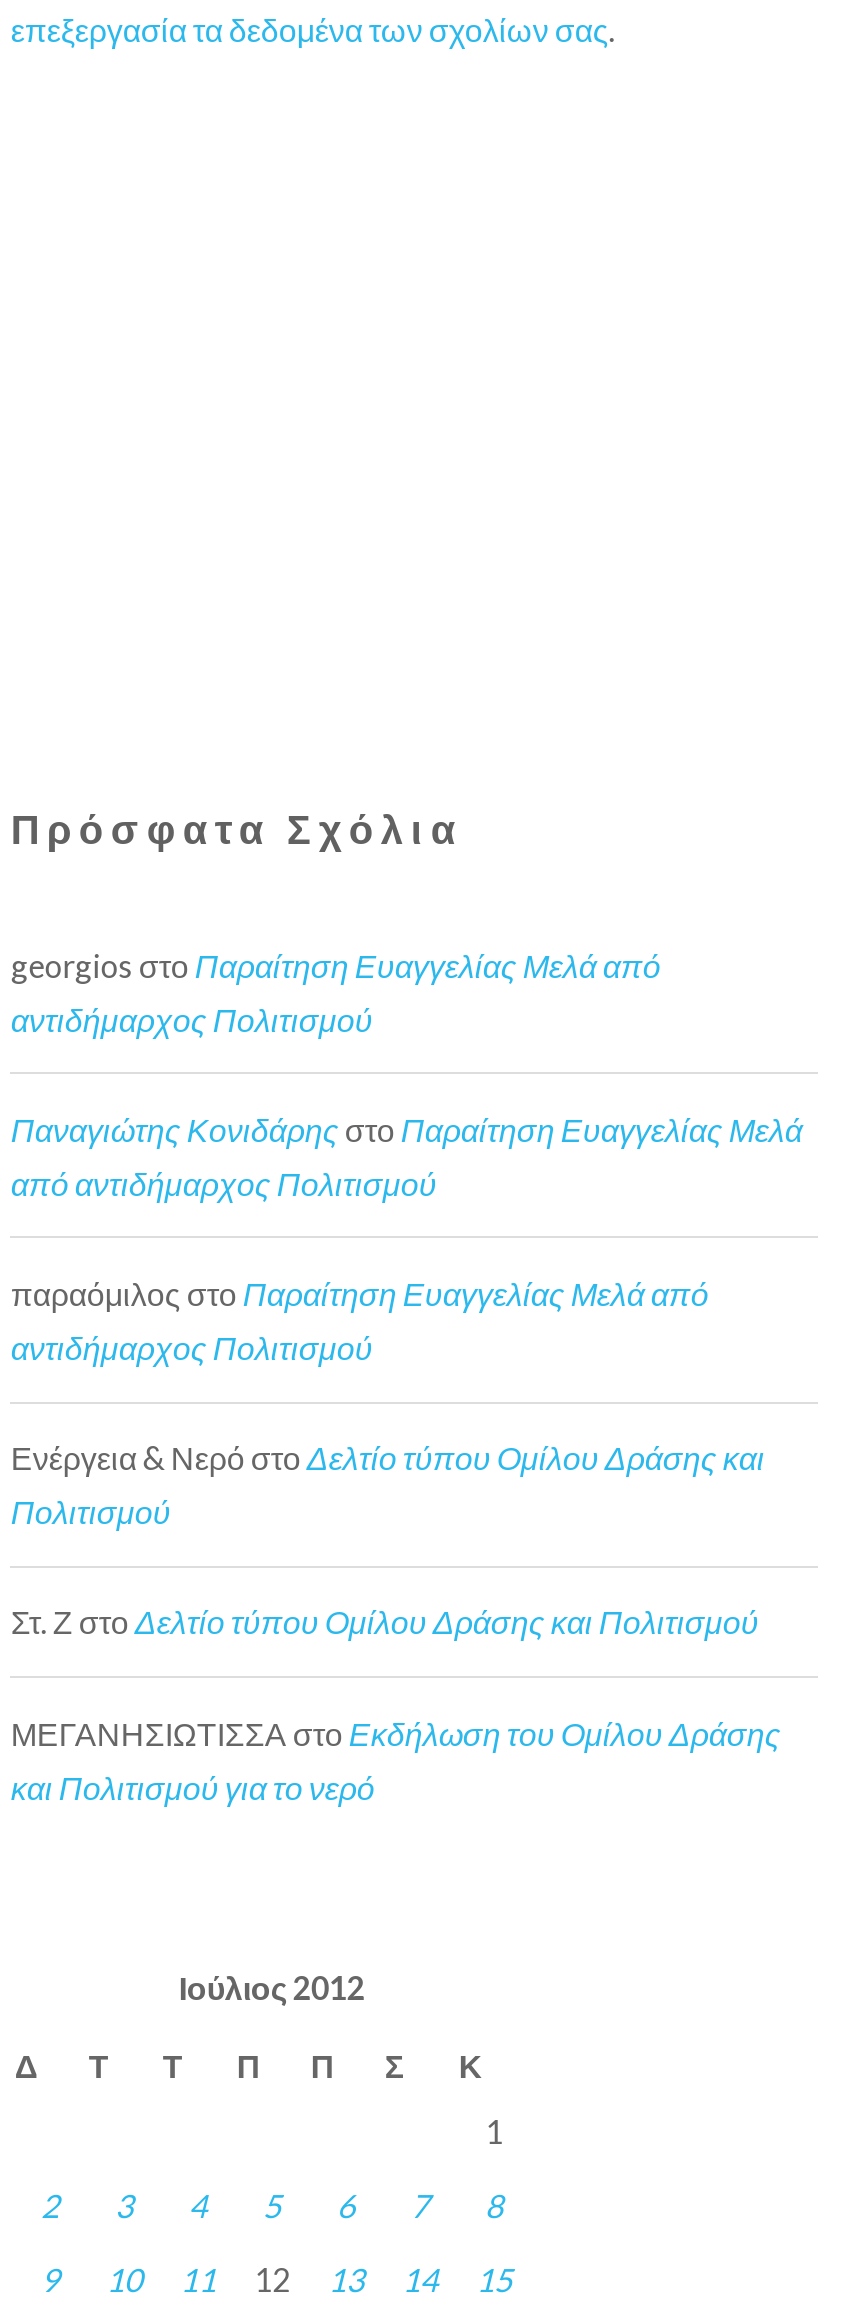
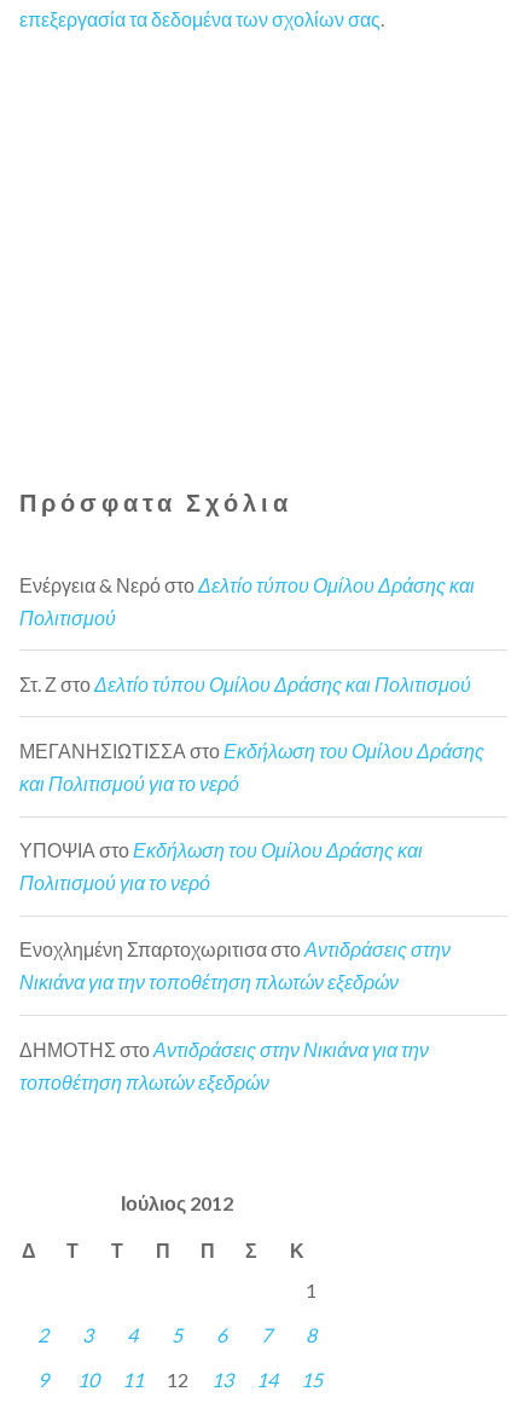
- georgios στο Παραίτηση Ευαγγελίας Μελά από
- αντιδήμαρχος Πολιτισμού
- Παναγιώτης Κονιδάρης στο Παραίτηση Ευαγγελίας Μελά
- από αντιδήμαρχος Πολιτισμού
- παραόμιλος στο Παραίτηση Ευαγγελίας Μελά από
- αντιδήμαρχος Πολιτισμού

moved up: Ενέργεια & Νερό στο Δελτίο τύπου Ομίλου Δράσης και | Πολιτισμού | Στ. Ζ στο Δελτίο τύπου Ομίλου Δράσης και Πολιτισμού | ΜΕΓΑΝΗΣΙΩΤΙΣΣΑ στο Εκδήλωση του Ομίλου Δράσης | και Πολιτισμού για το νερό

+ ΥΠΟΨΙΑ στο Εκδήλωση του Ομίλου Δράσης και
+ Πολιτισμού για το νερό
+ Ενοχλημένη Σπαρτοχωριτισα στο Αντιδράσεις στην
+ Νικιάνα για την τοποθέτηση πλωτών εξεδρών
+ ΔΗΜΟΤΗΣ στο Αντιδράσεις στην Νικιάνα για την
+ τοποθέτηση πλωτών εξεδρών
